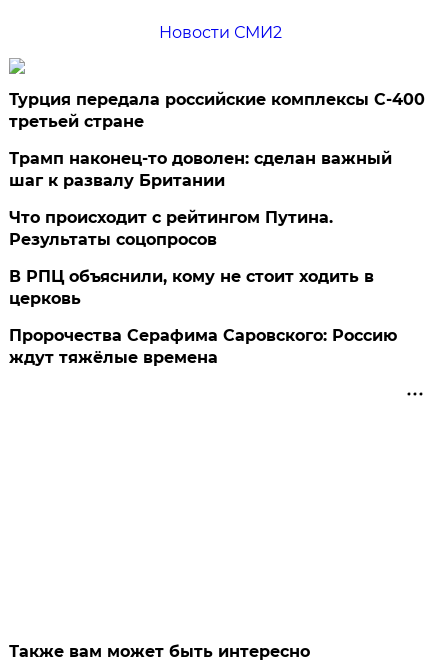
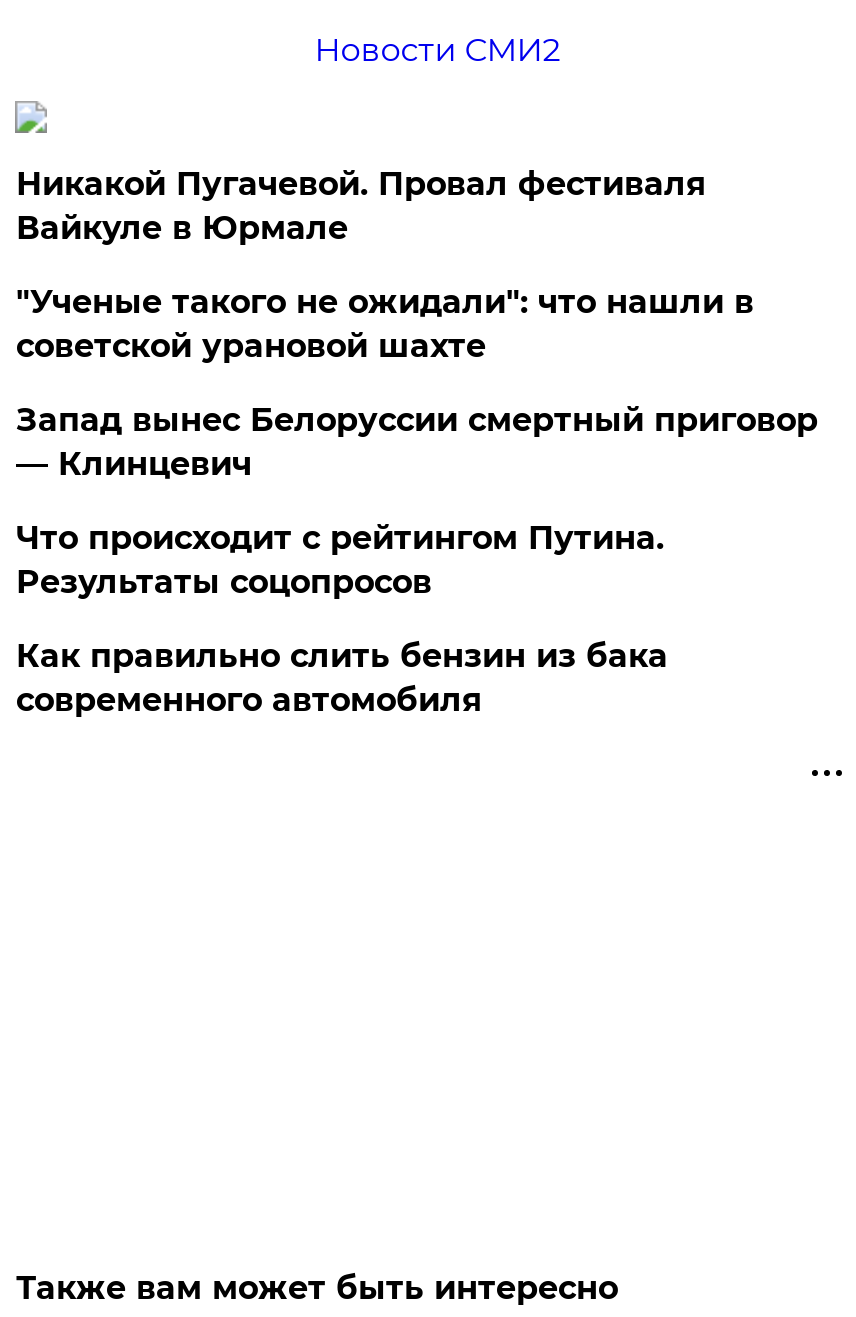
- Турция передала российские комплексы С-400
- третьей стране
- Трамп наконец-то доволен: сделан важный
- шаг к развалу Британии
+ Никакой Пугачевой. Провал фестиваля
+ Вайкуле в Юрмале
+ "Ученые такого не ожидали": что нашли в
+ советской урановой шахте
+ Запад вынес Белоруссии смертный приговор
+ — Клинцевич

moved down: Что происходит с рейтингом Путина. | Результаты соцопросов

- В РПЦ объяснили, кому не стоит ходить в
- церковь
- Пророчества Серафима Саровского: Россию
- ждут тяжёлые времена
+ Как правильно слить бензин из бака
+ современного автомобиля
